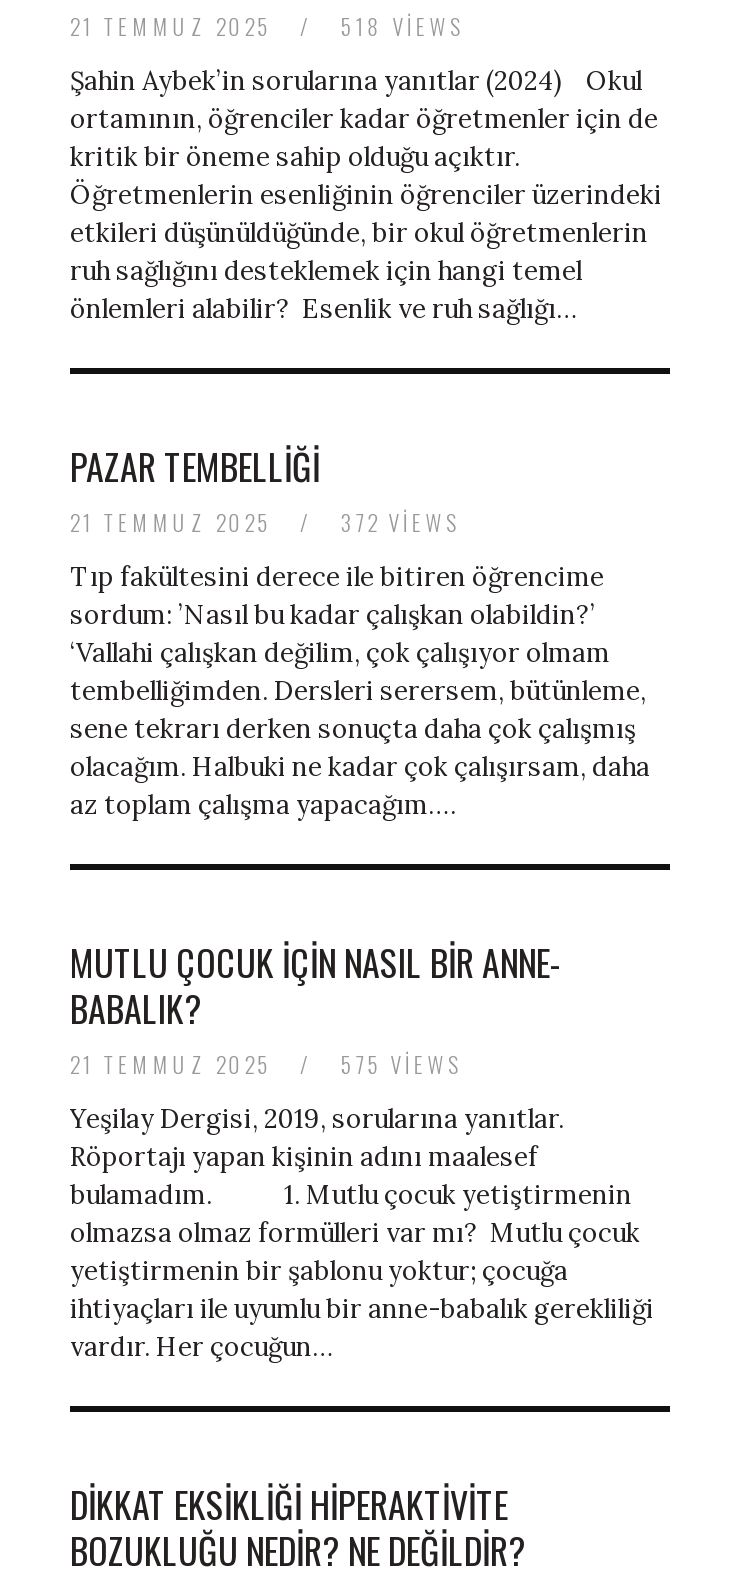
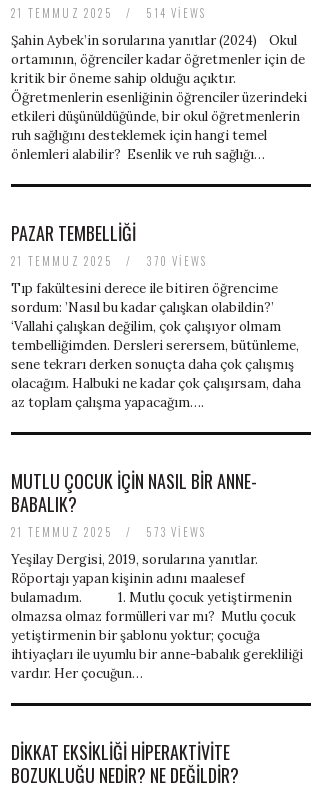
- 518 VIEWS
+ 514 VIEWS

- 372 VIEWS
+ 370 VIEWS

- 575 VIEWS
+ 573 VIEWS
